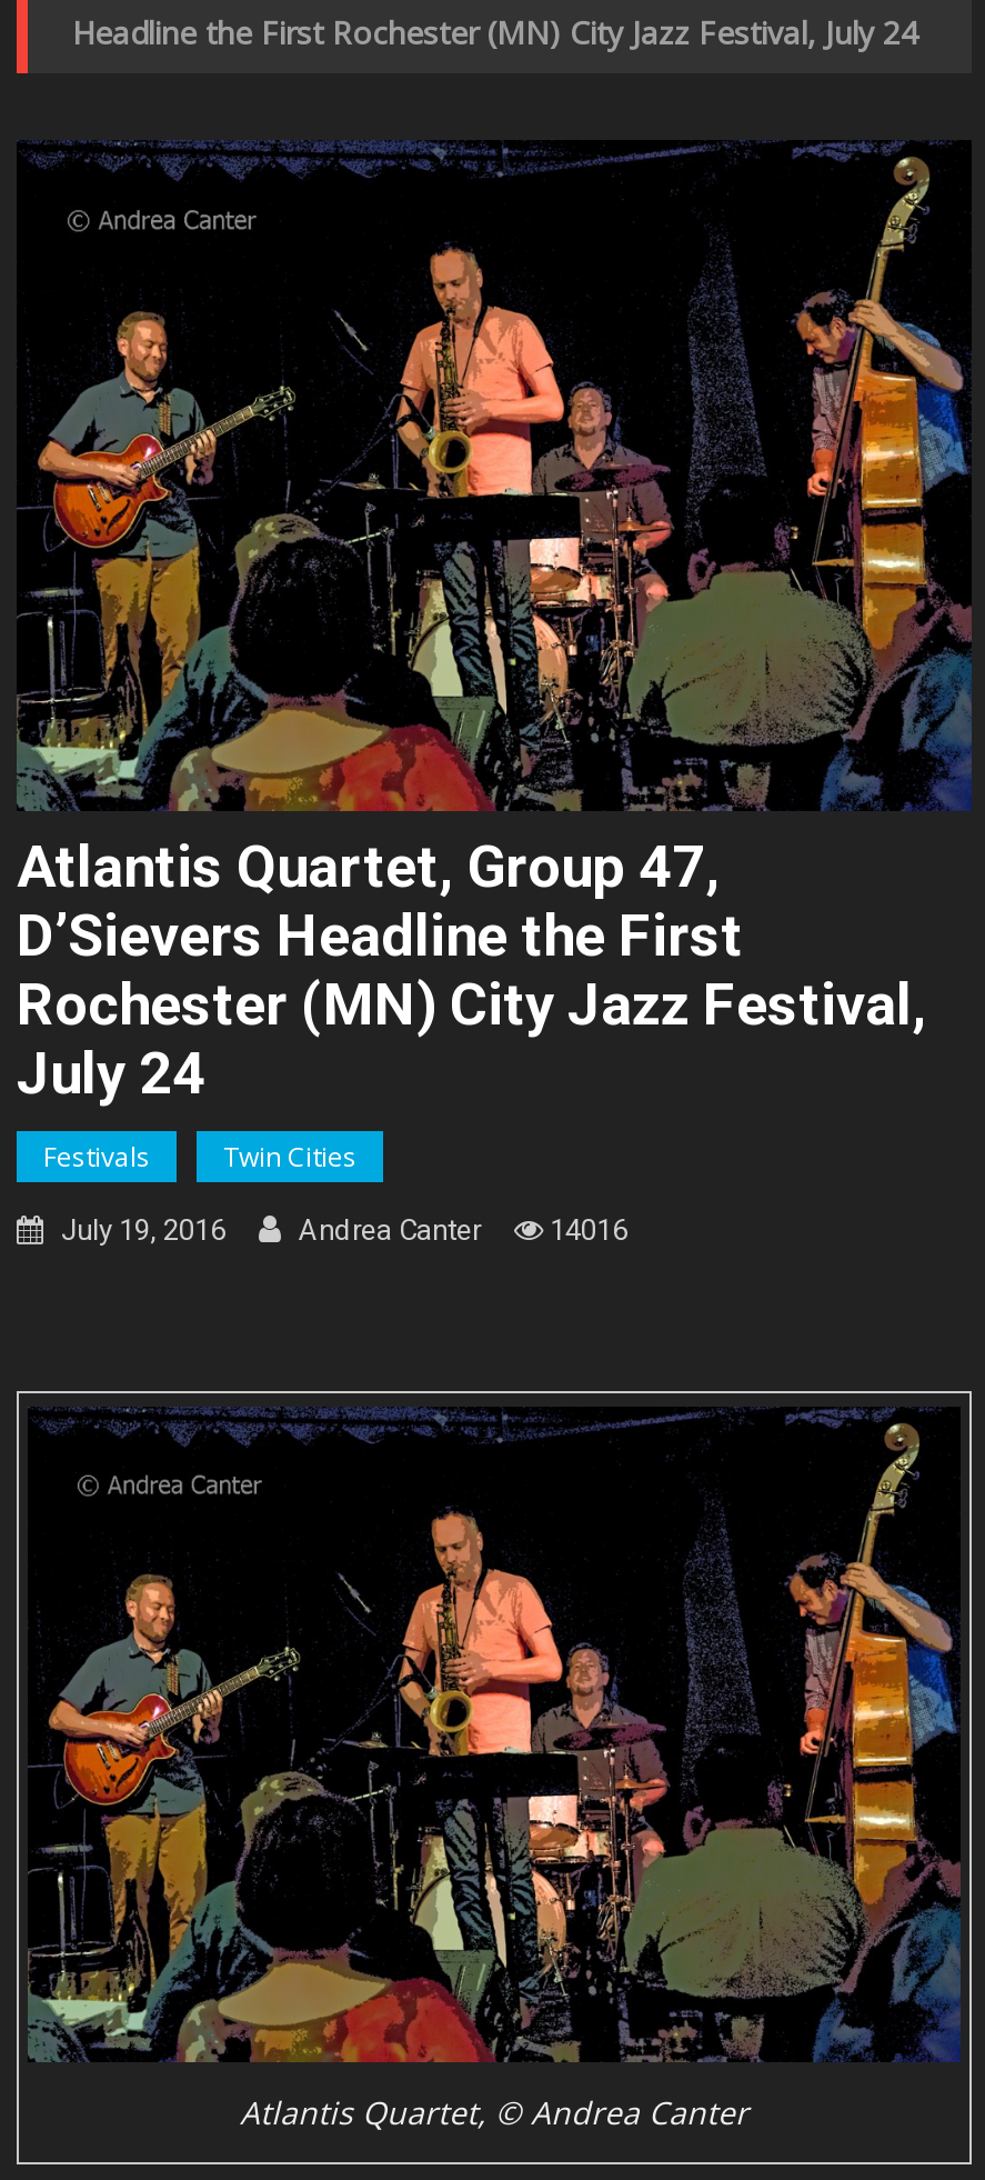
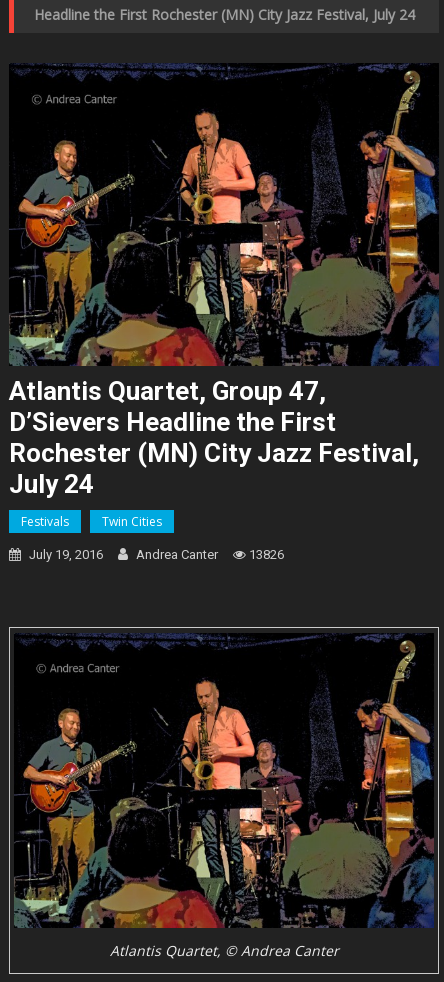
- 14016
+ 13826
